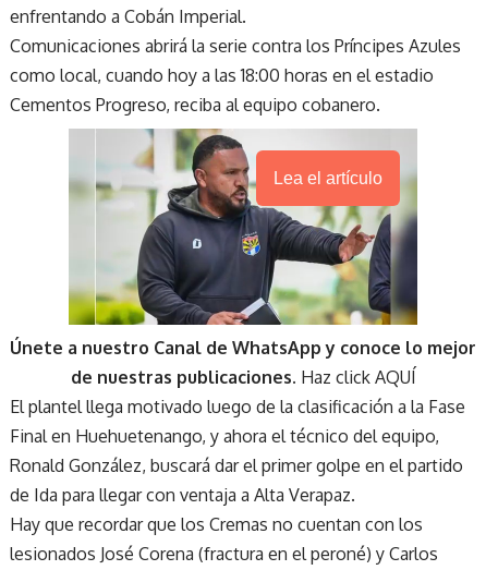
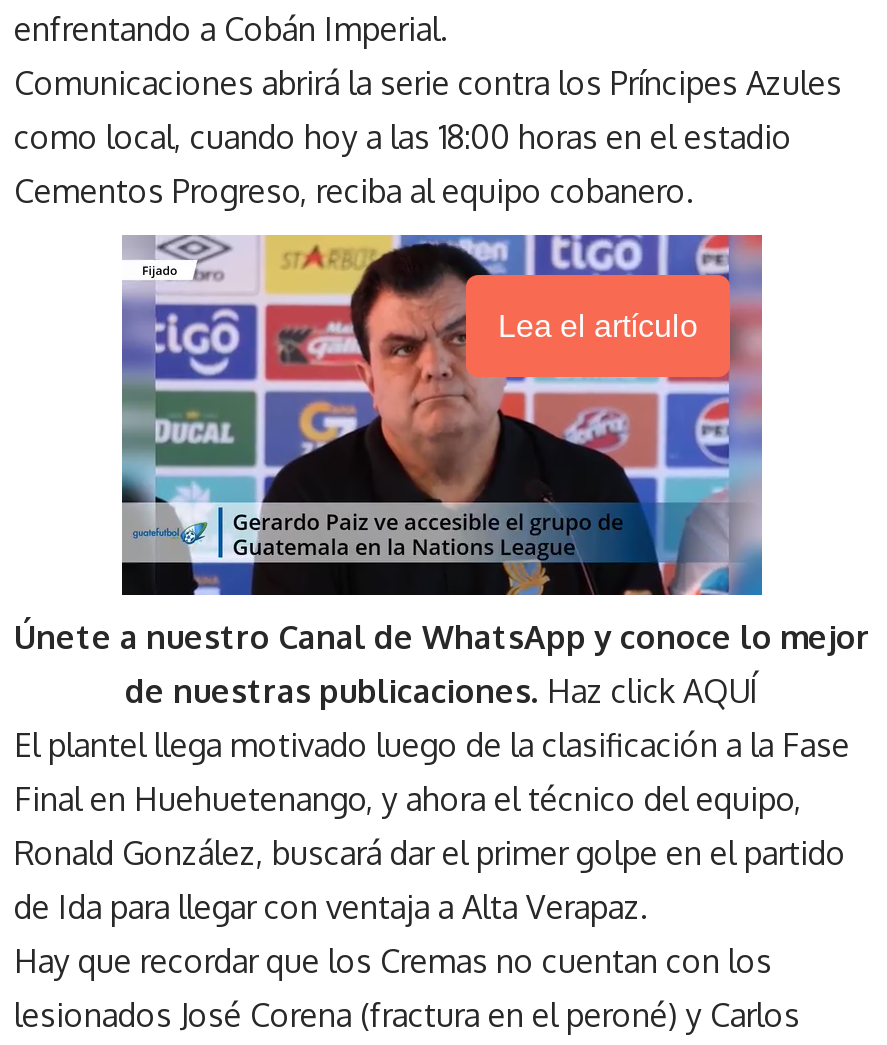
- [image]
+ [image]
